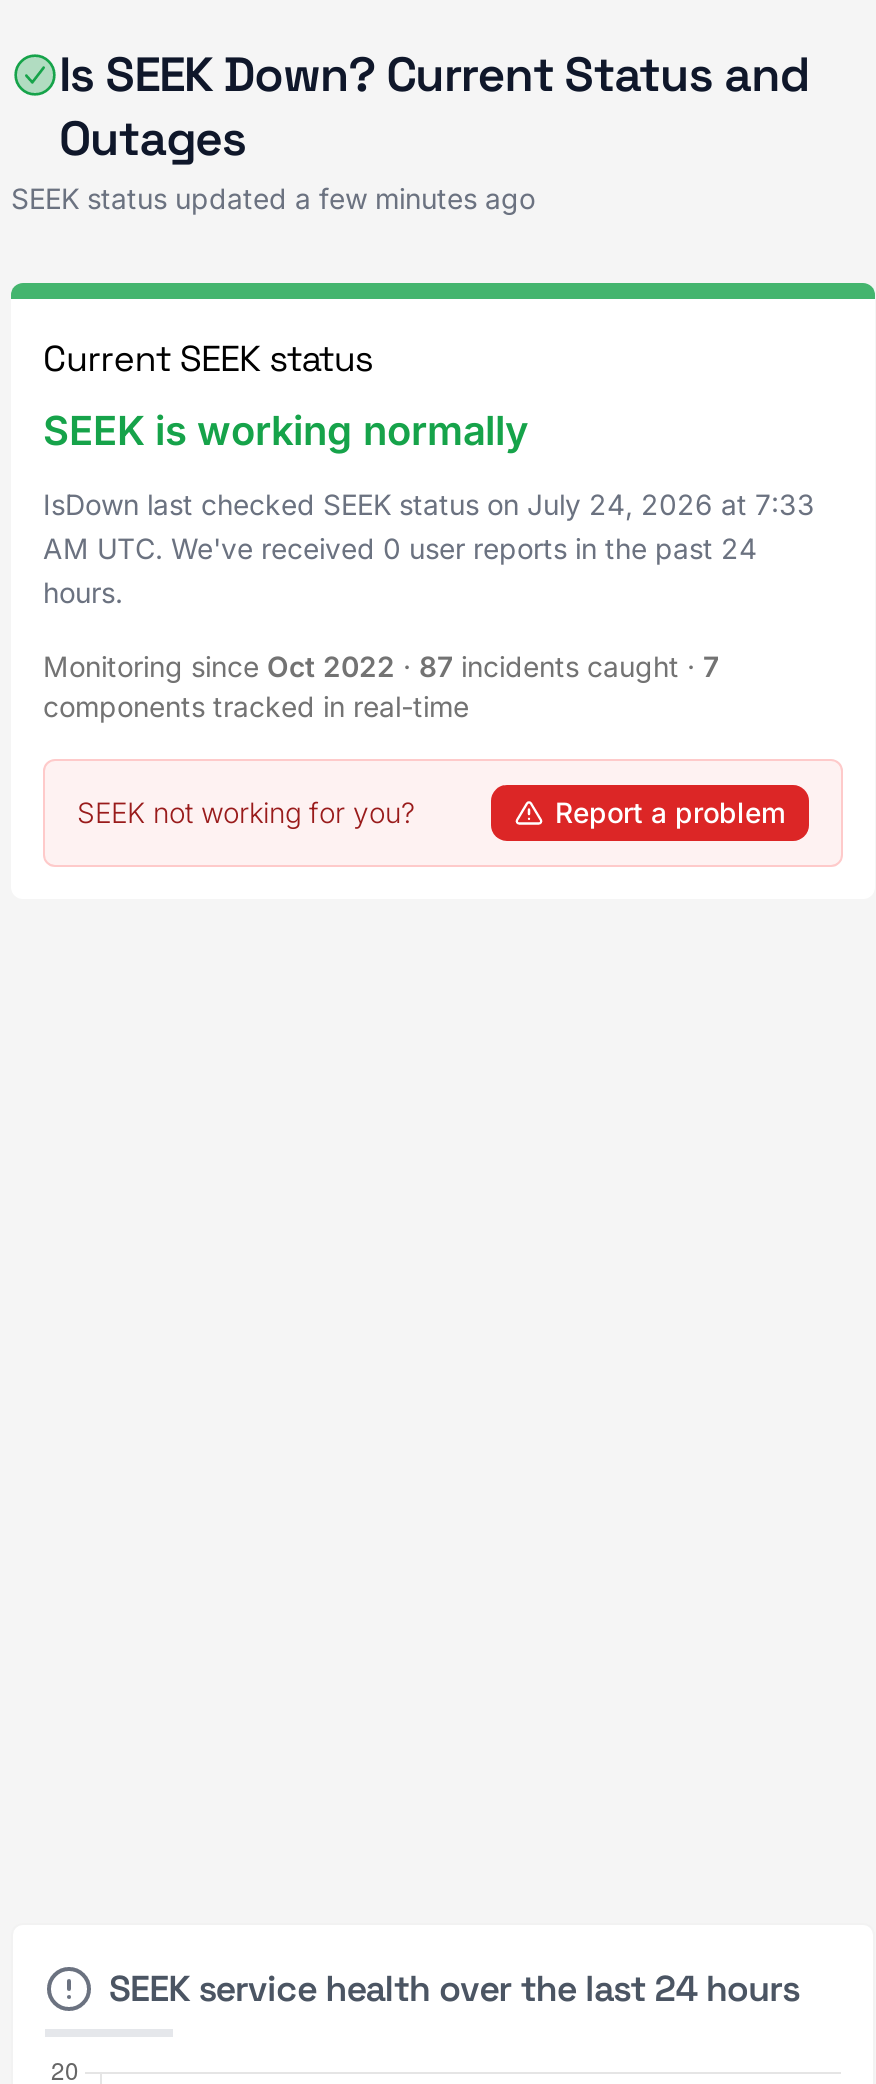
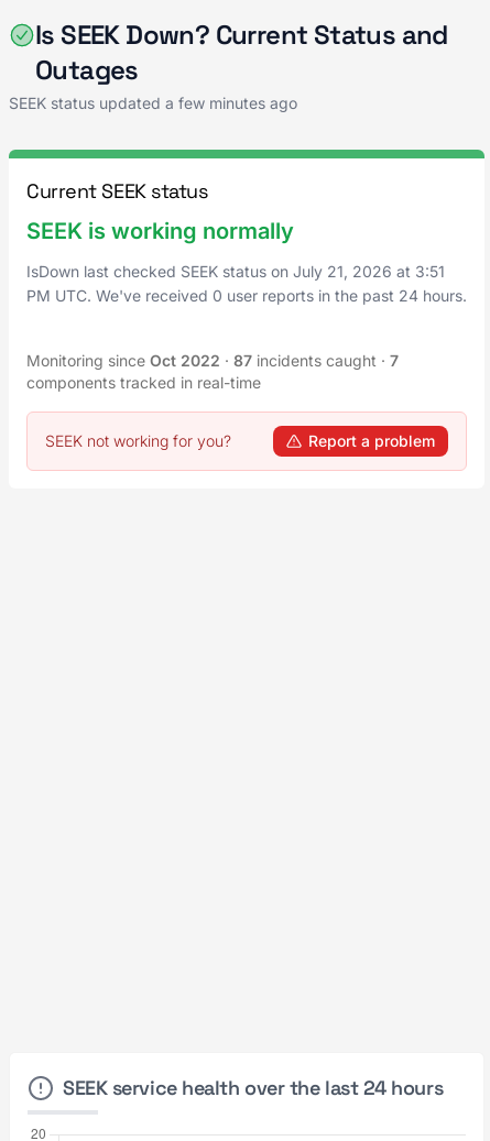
- IsDown last checked SEEK status on July 24, 2026 at 7:33
- AM UTC. We've received 0 user reports in the past 24
- hours.
+ IsDown last checked SEEK status on July 21, 2026 at 3:51
+ PM UTC. We've received 0 user reports in the past 24 hours.
